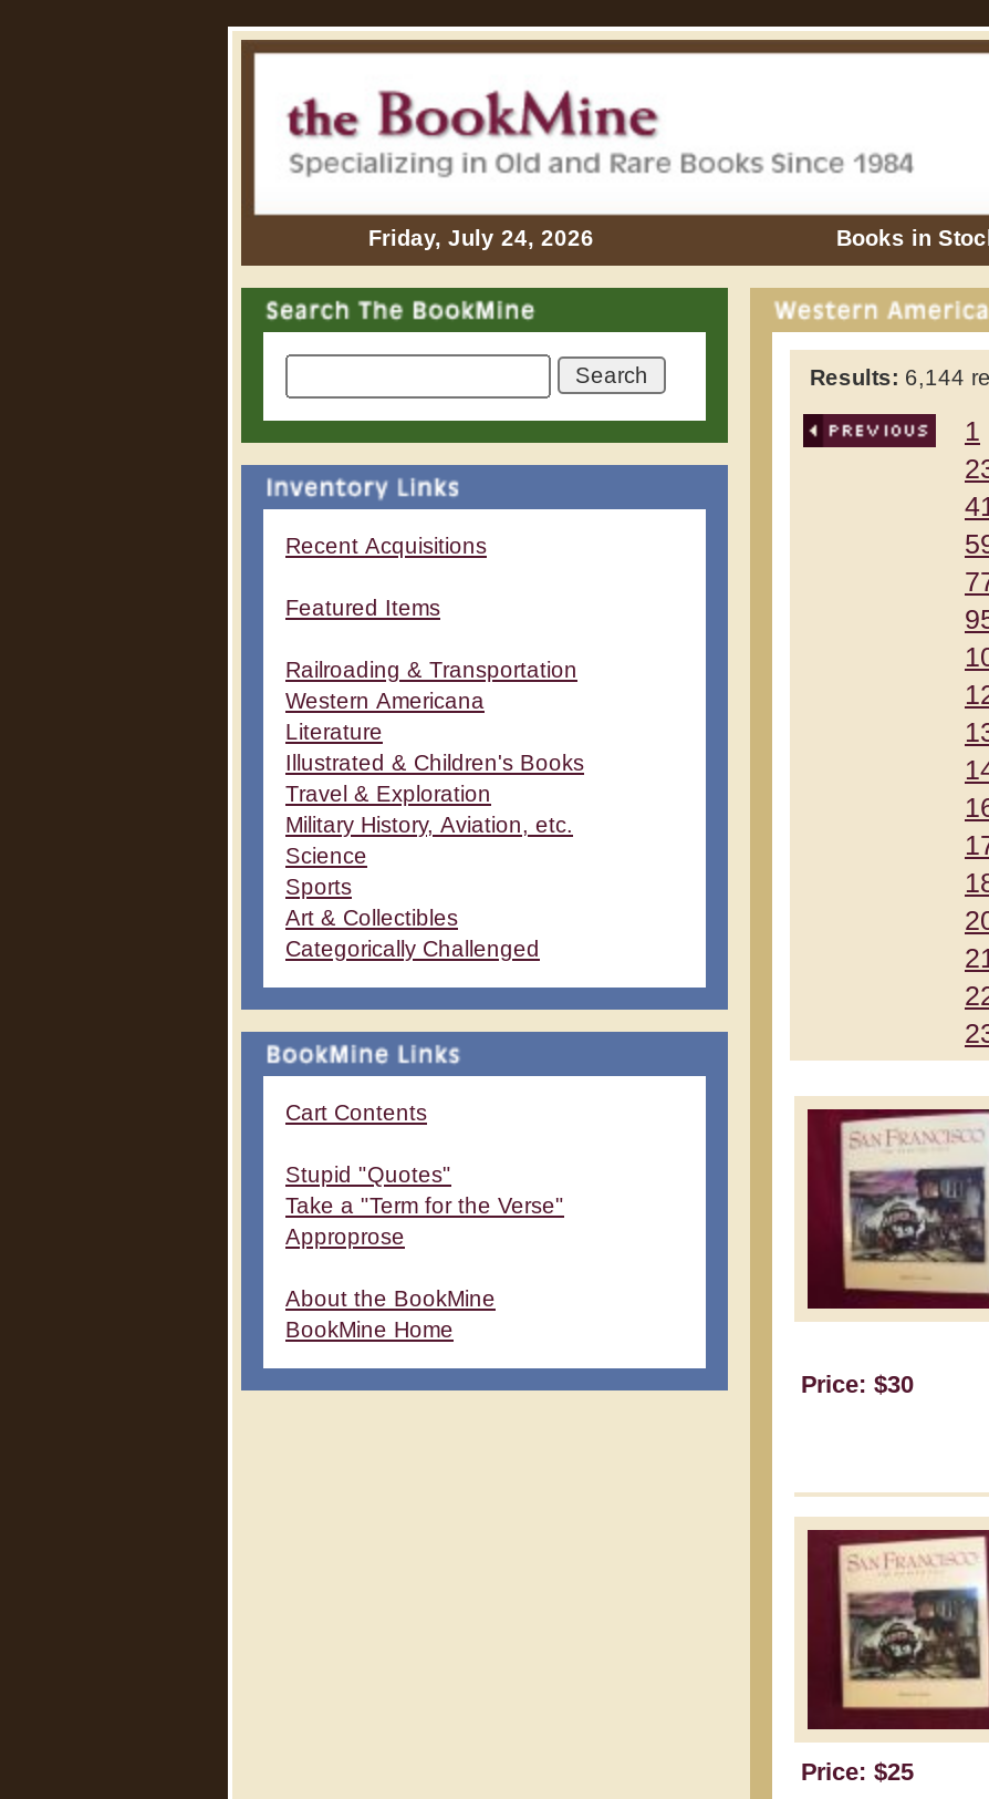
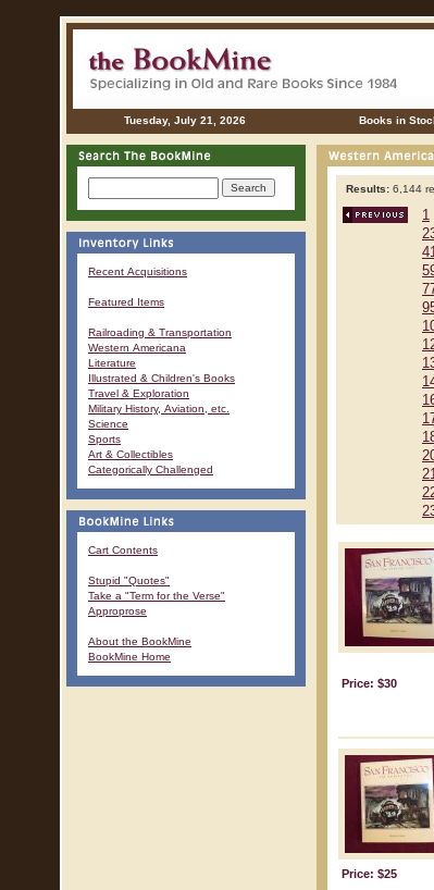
- Friday, July 24, 2026
+ Tuesday, July 21, 2026
